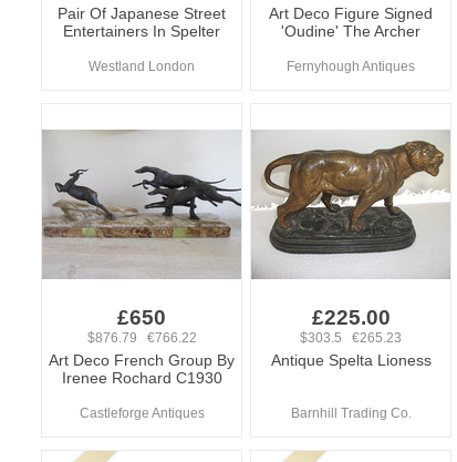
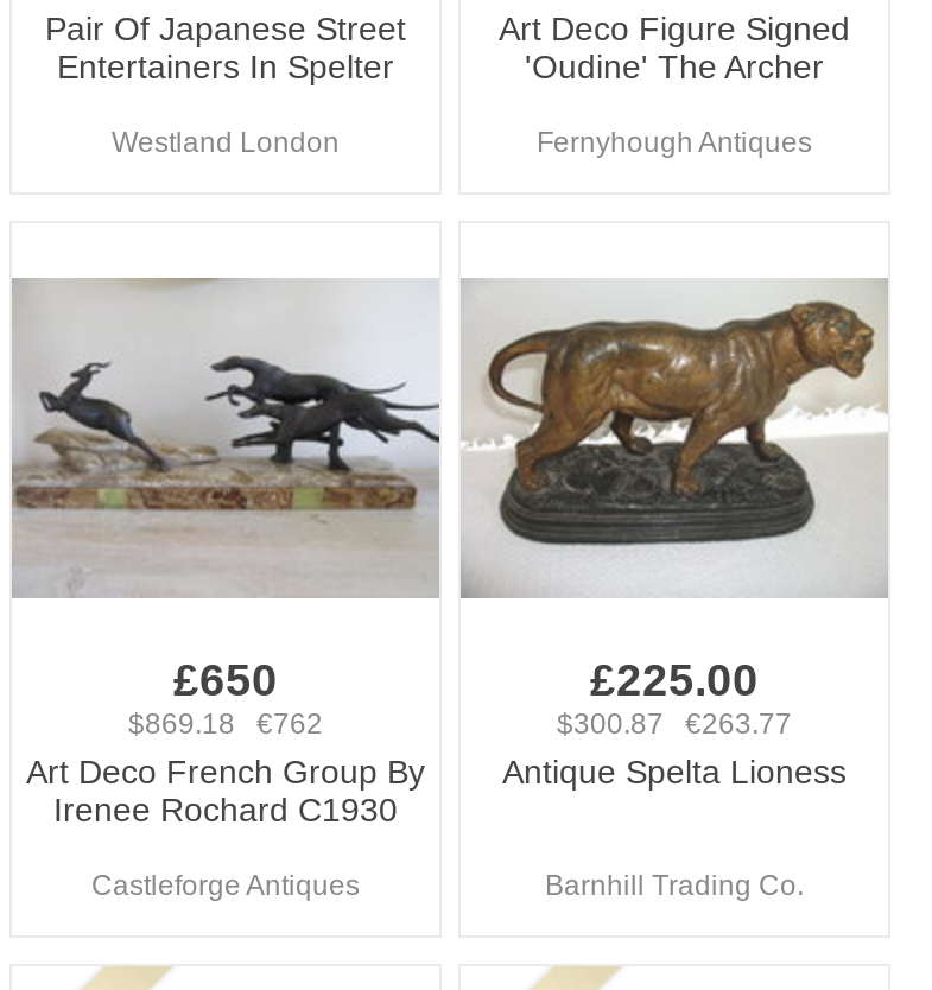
- $876.79 €766.22
+ $869.18 €762

- $303.5 €265.23
+ $300.87 €263.77
